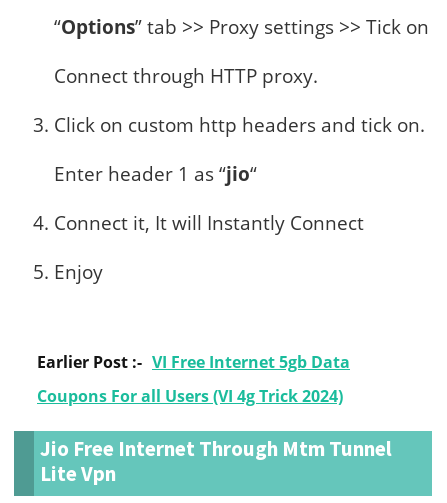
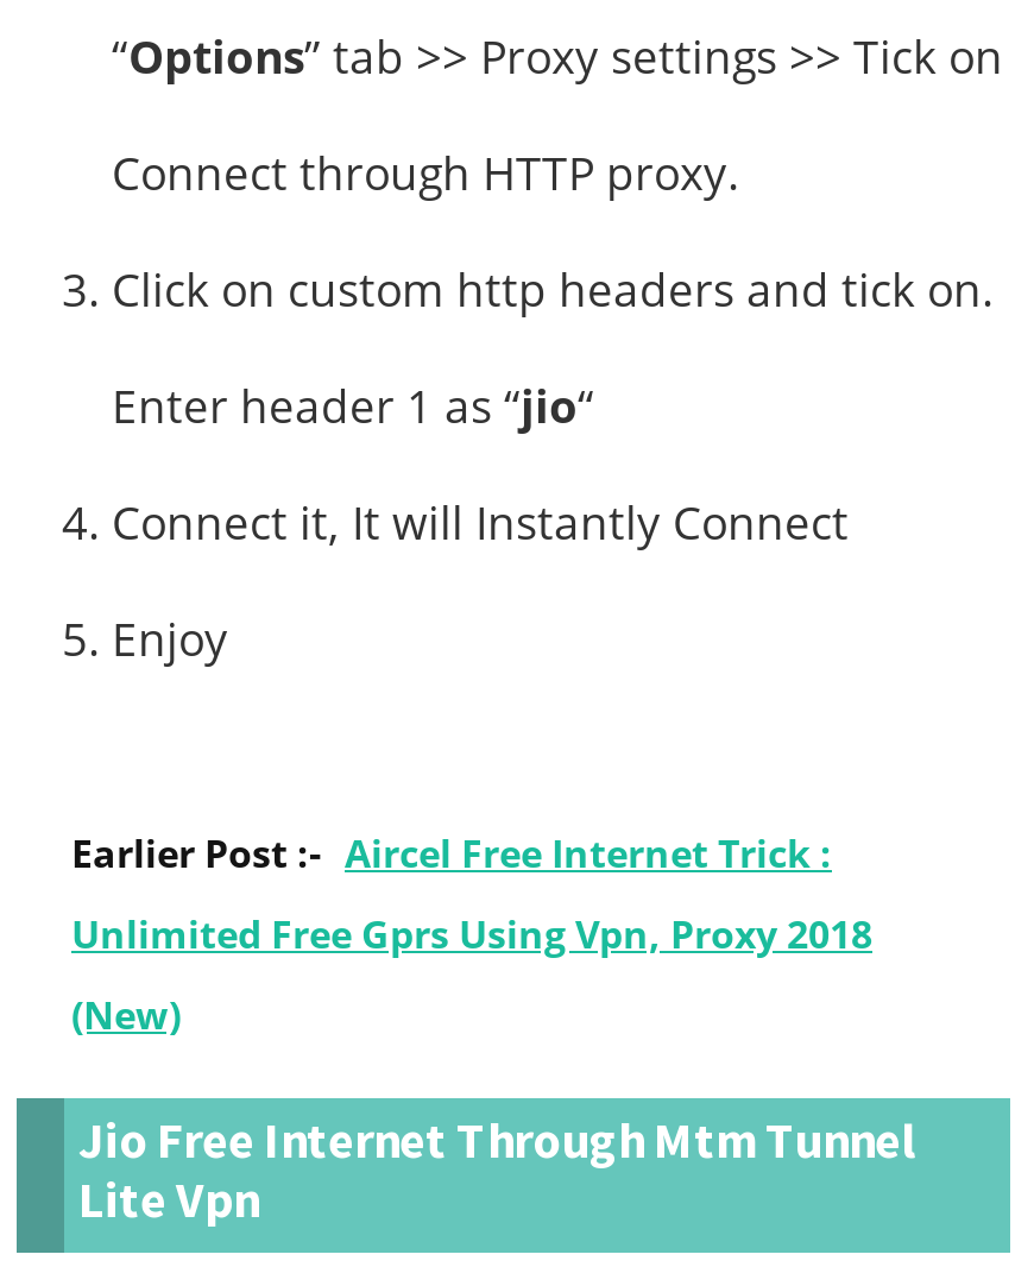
- Earlier Post :- VI Free Internet 5gb Data
- Coupons For all Users (VI 4g Trick 2024)
+ Earlier Post :- Aircel Free Internet Trick :
+ Unlimited Free Gprs Using Vpn, Proxy 2018
+ (New)
